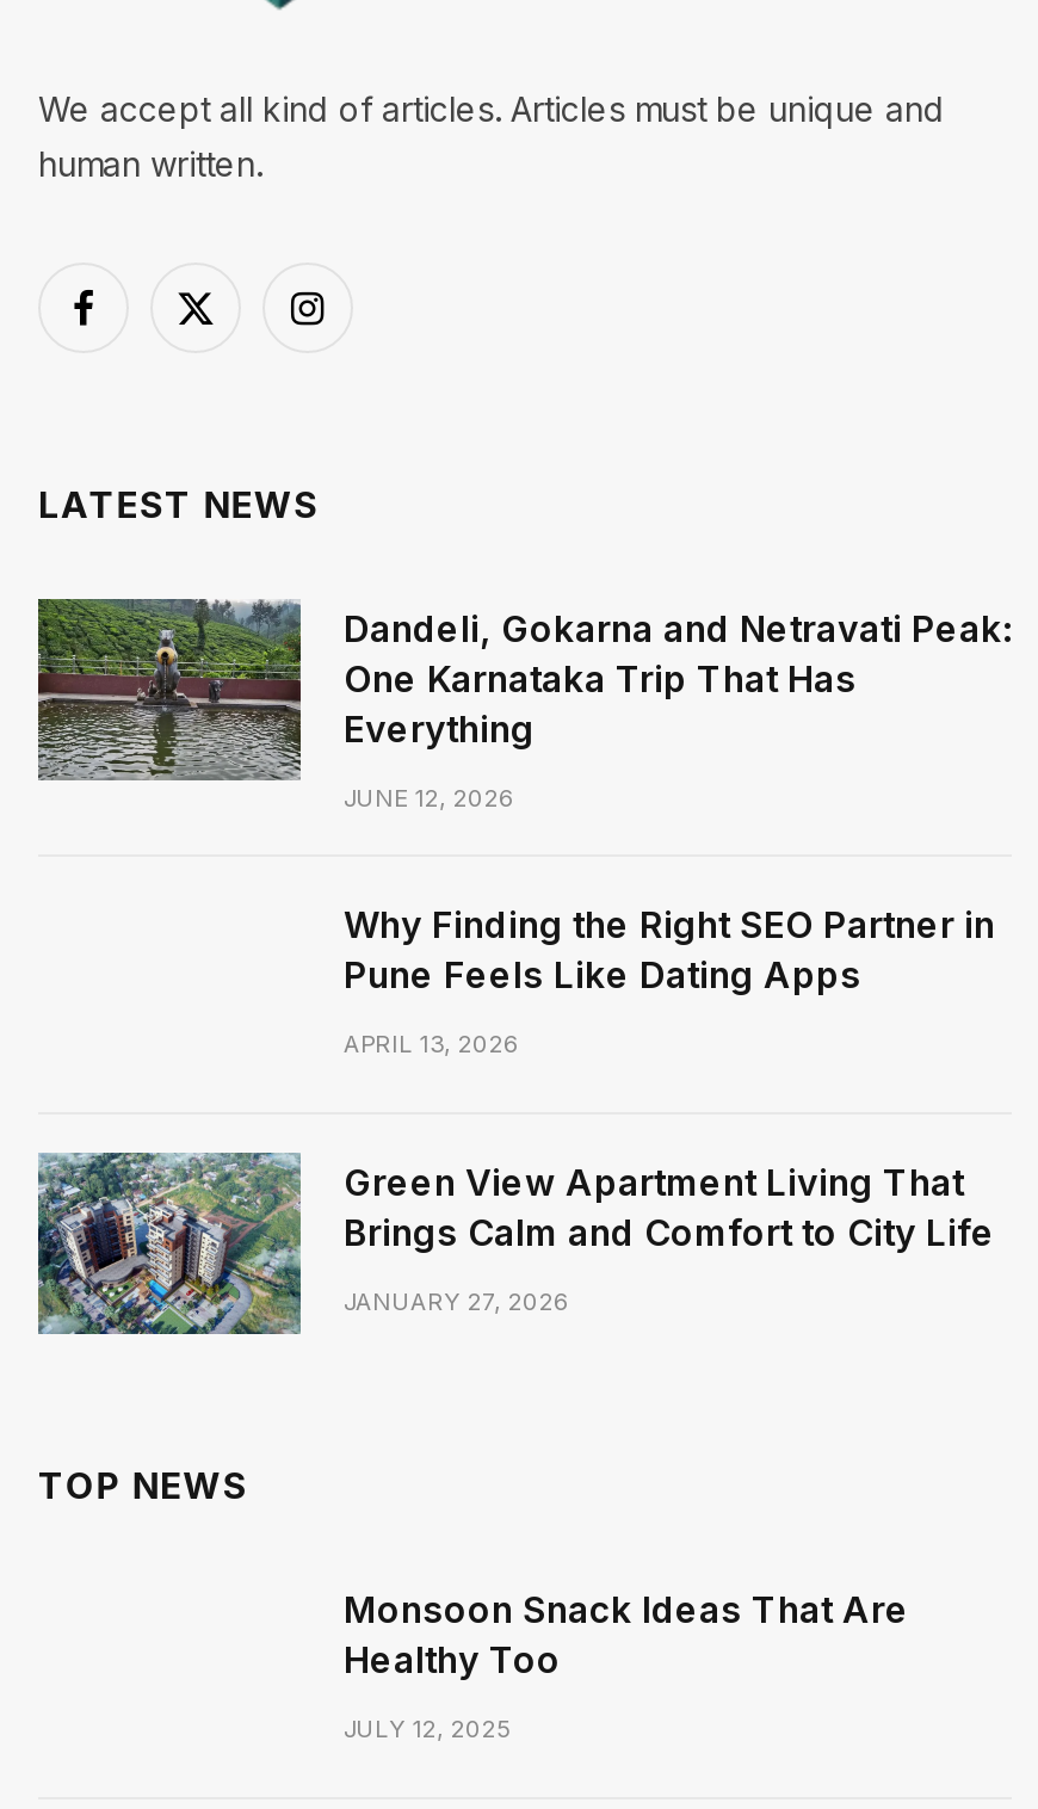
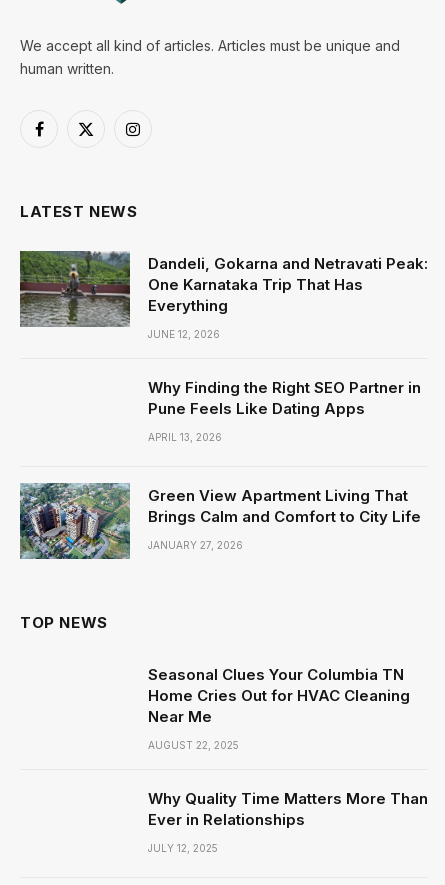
- Monsoon Snack Ideas That Are
- Healthy Too
+ Seasonal Clues Your Columbia TN
+ Home Cries Out for HVAC Cleaning
+ Near Me
+ AUGUST 22, 2025
+ Why Quality Time Matters More Than
+ Ever in Relationships
